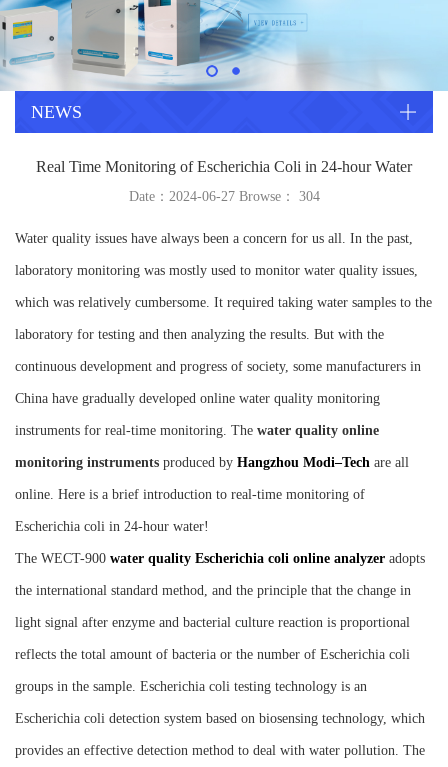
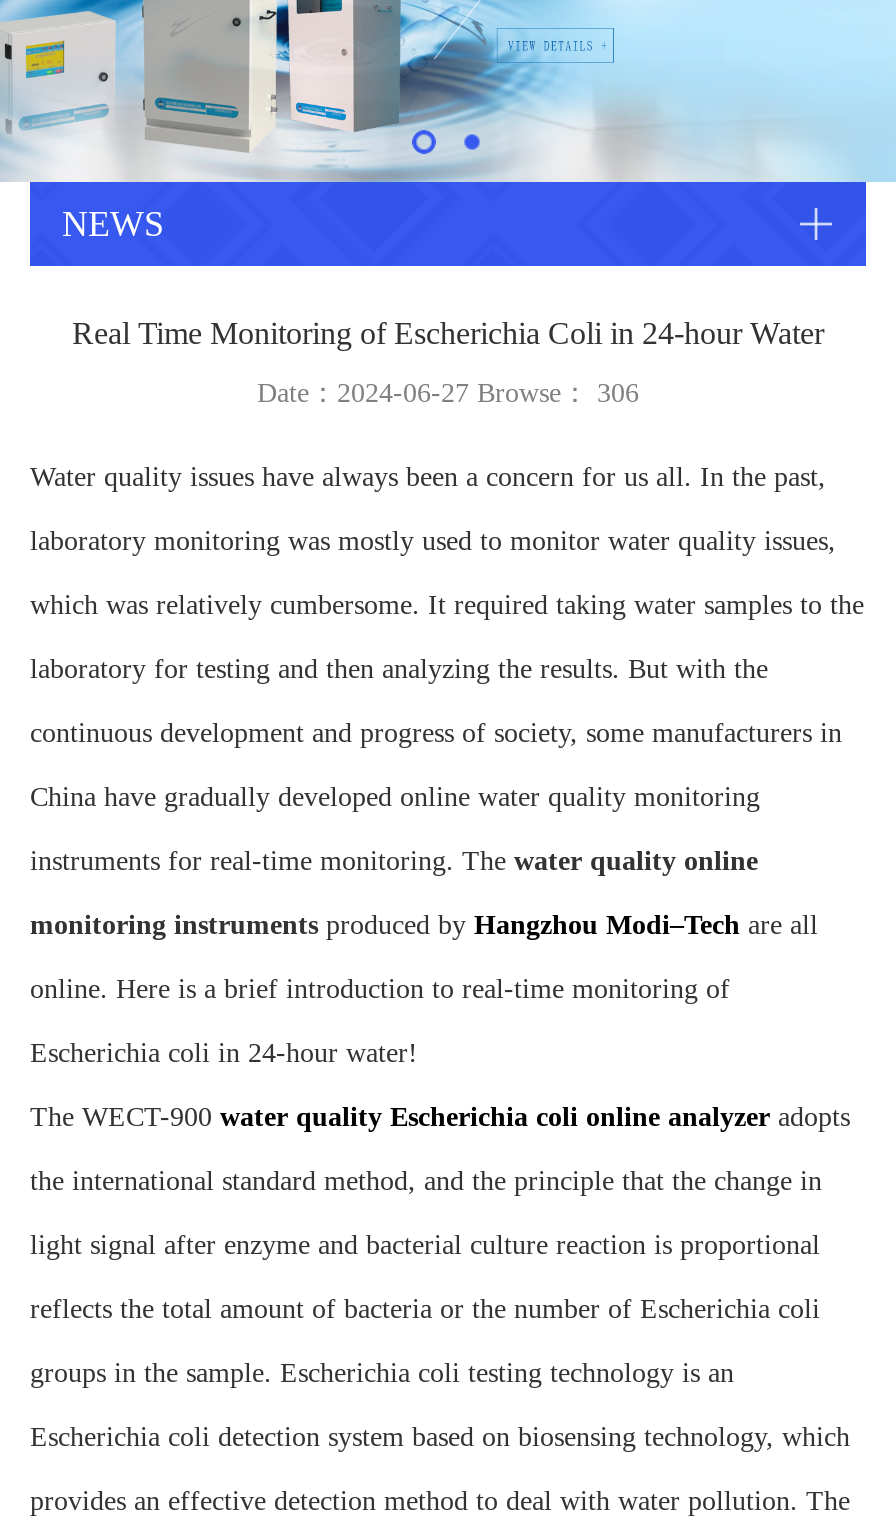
- Date：2024-06-27 Browse：304
+ Date：2024-06-27 Browse：306
